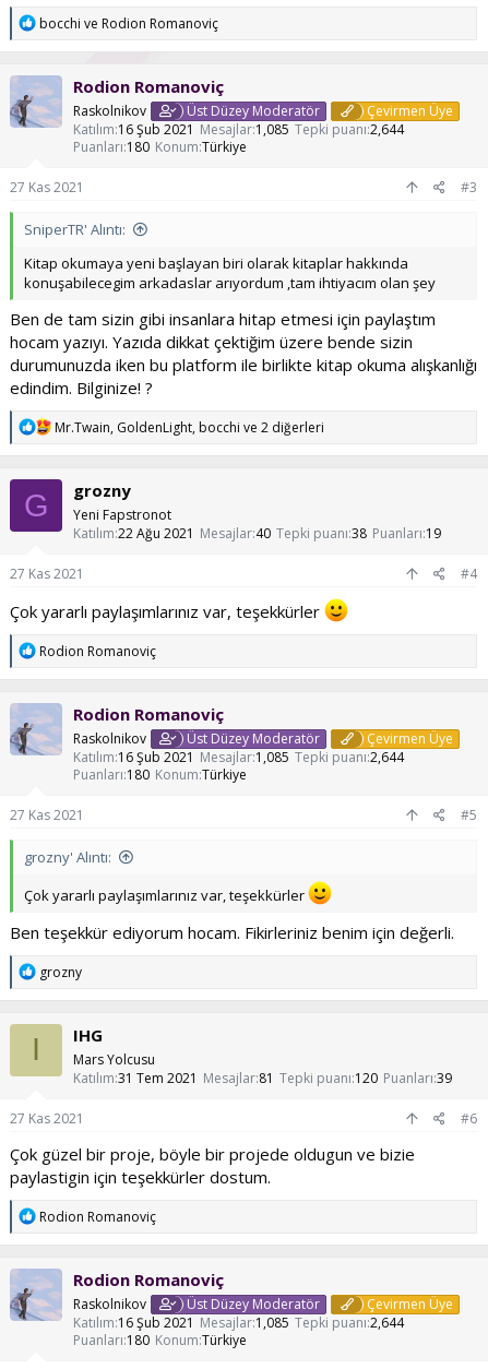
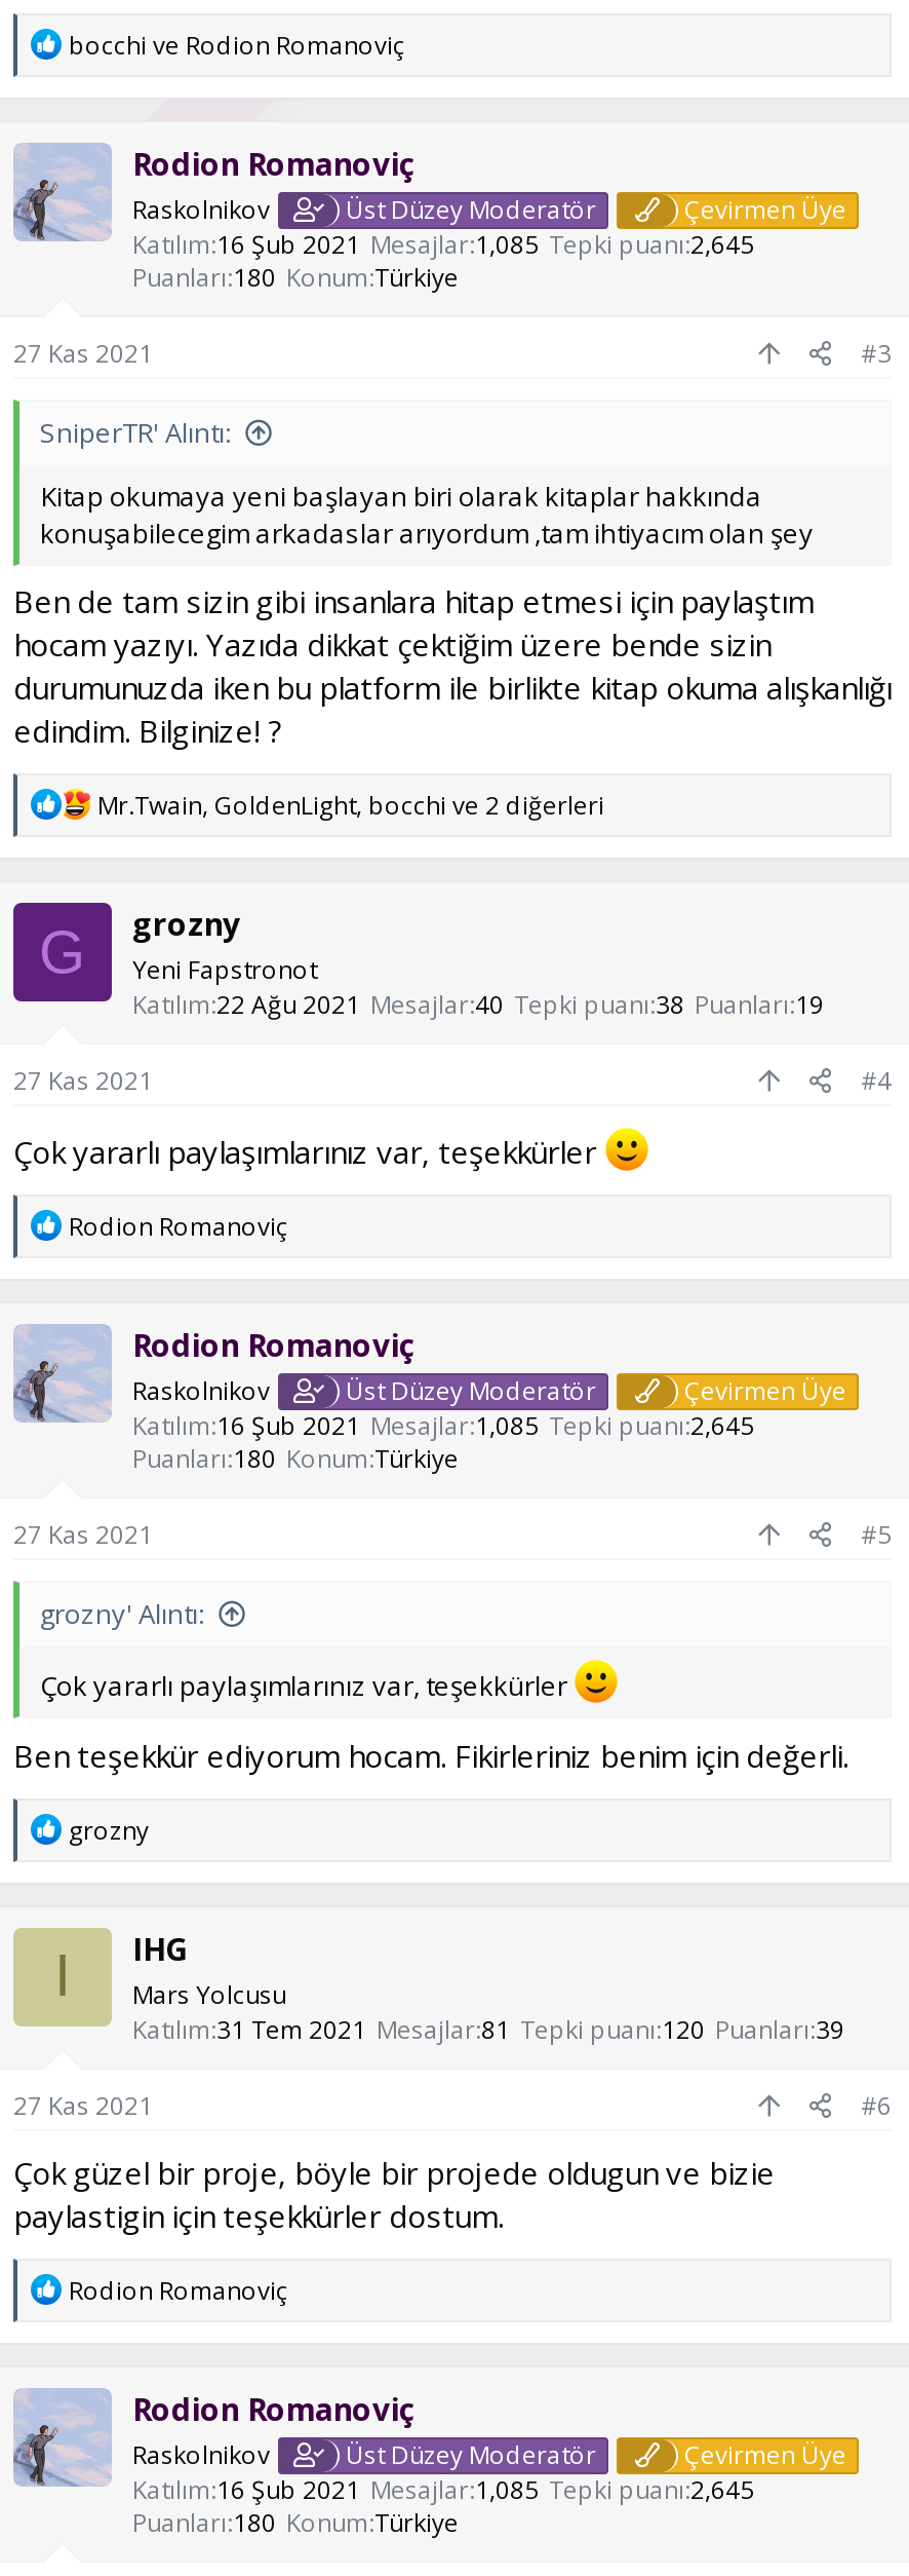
- Katılım 16 Şub 2021 Mesajlar 1,085 Tepki puanı 2,644
+ Katılım 16 Şub 2021 Mesajlar 1,085 Tepki puanı 2,645

- Katılım 16 Şub 2021 Mesajlar 1,085 Tepki puanı 2,644
+ Katılım 16 Şub 2021 Mesajlar 1,085 Tepki puanı 2,645

- Katılım 16 Şub 2021 Mesajlar 1,085 Tepki puanı 2,644
+ Katılım 16 Şub 2021 Mesajlar 1,085 Tepki puanı 2,645
